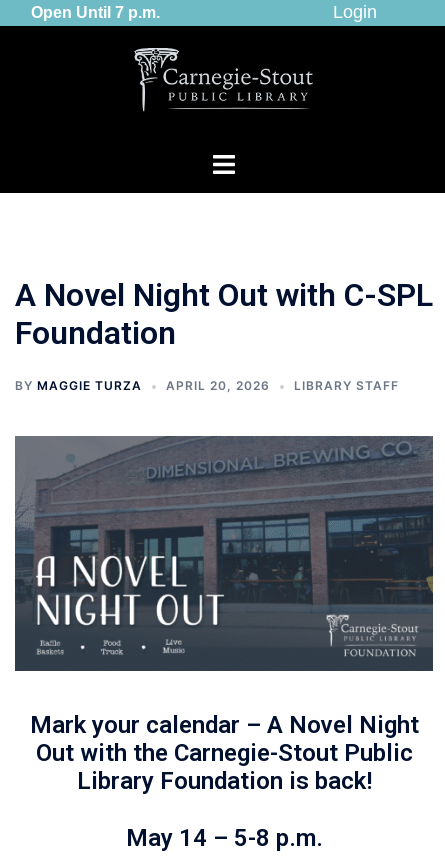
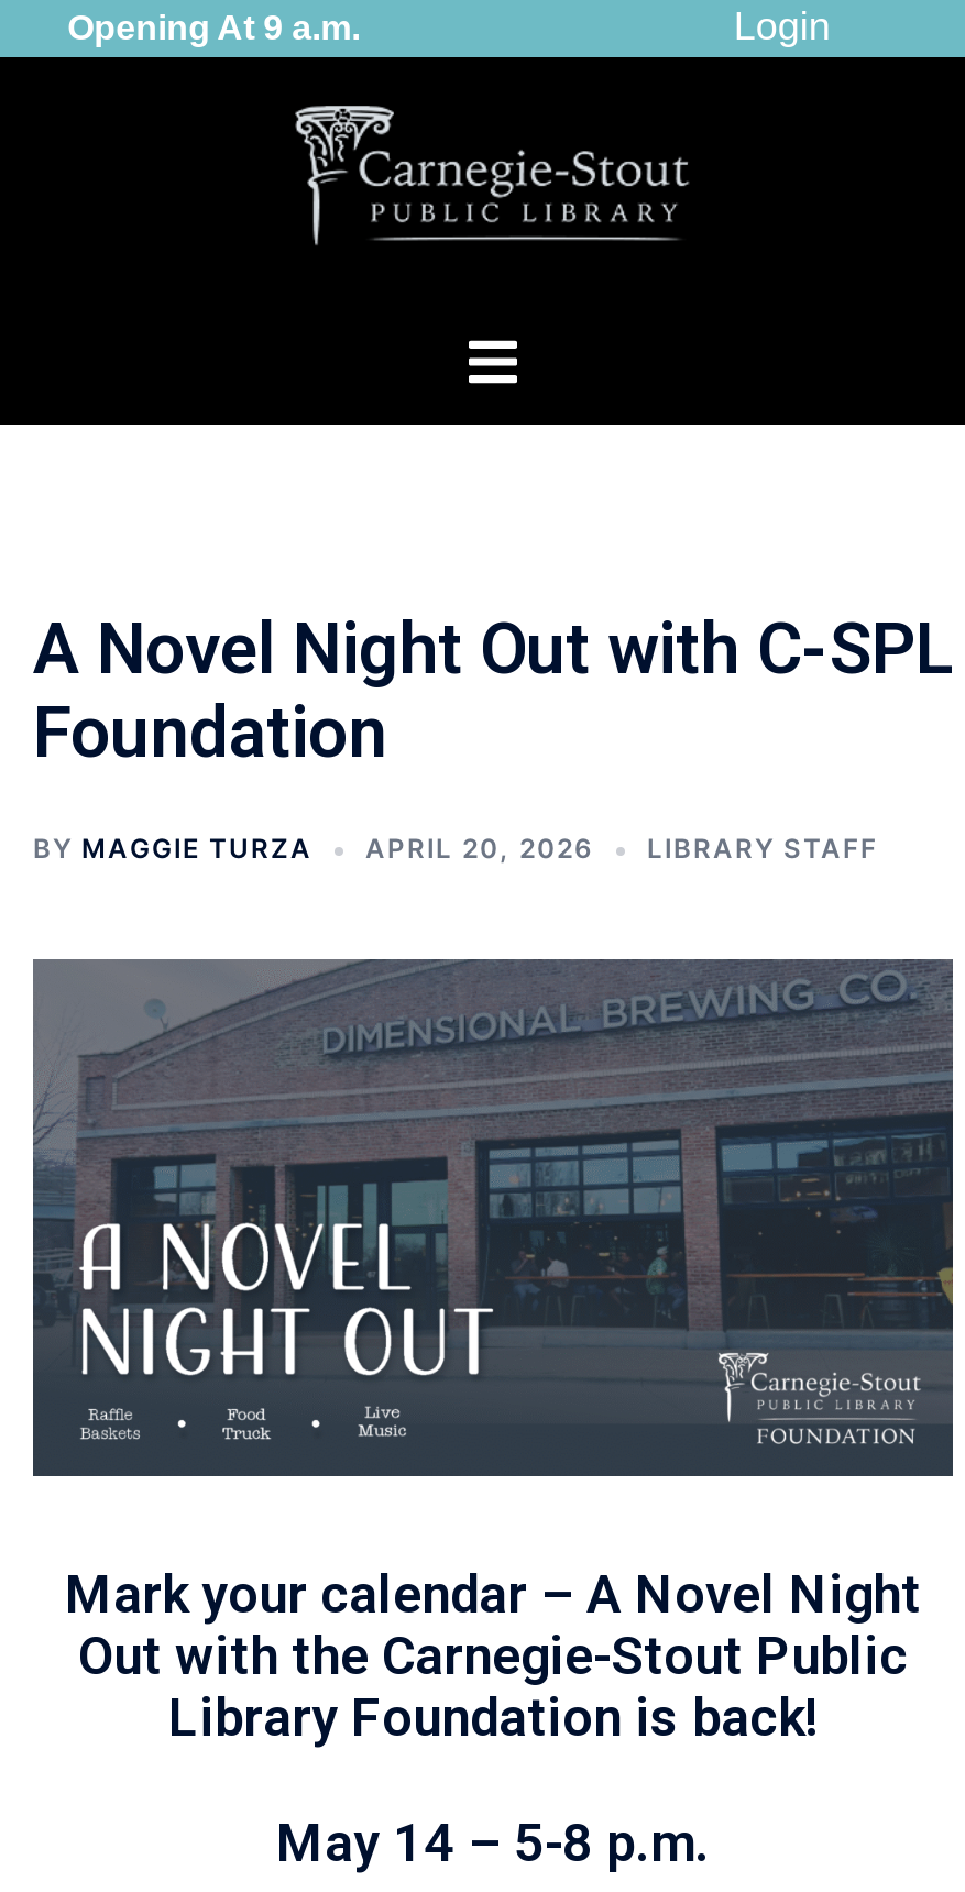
- Open Until 7 p.m.
+ Opening At 9 a.m.
